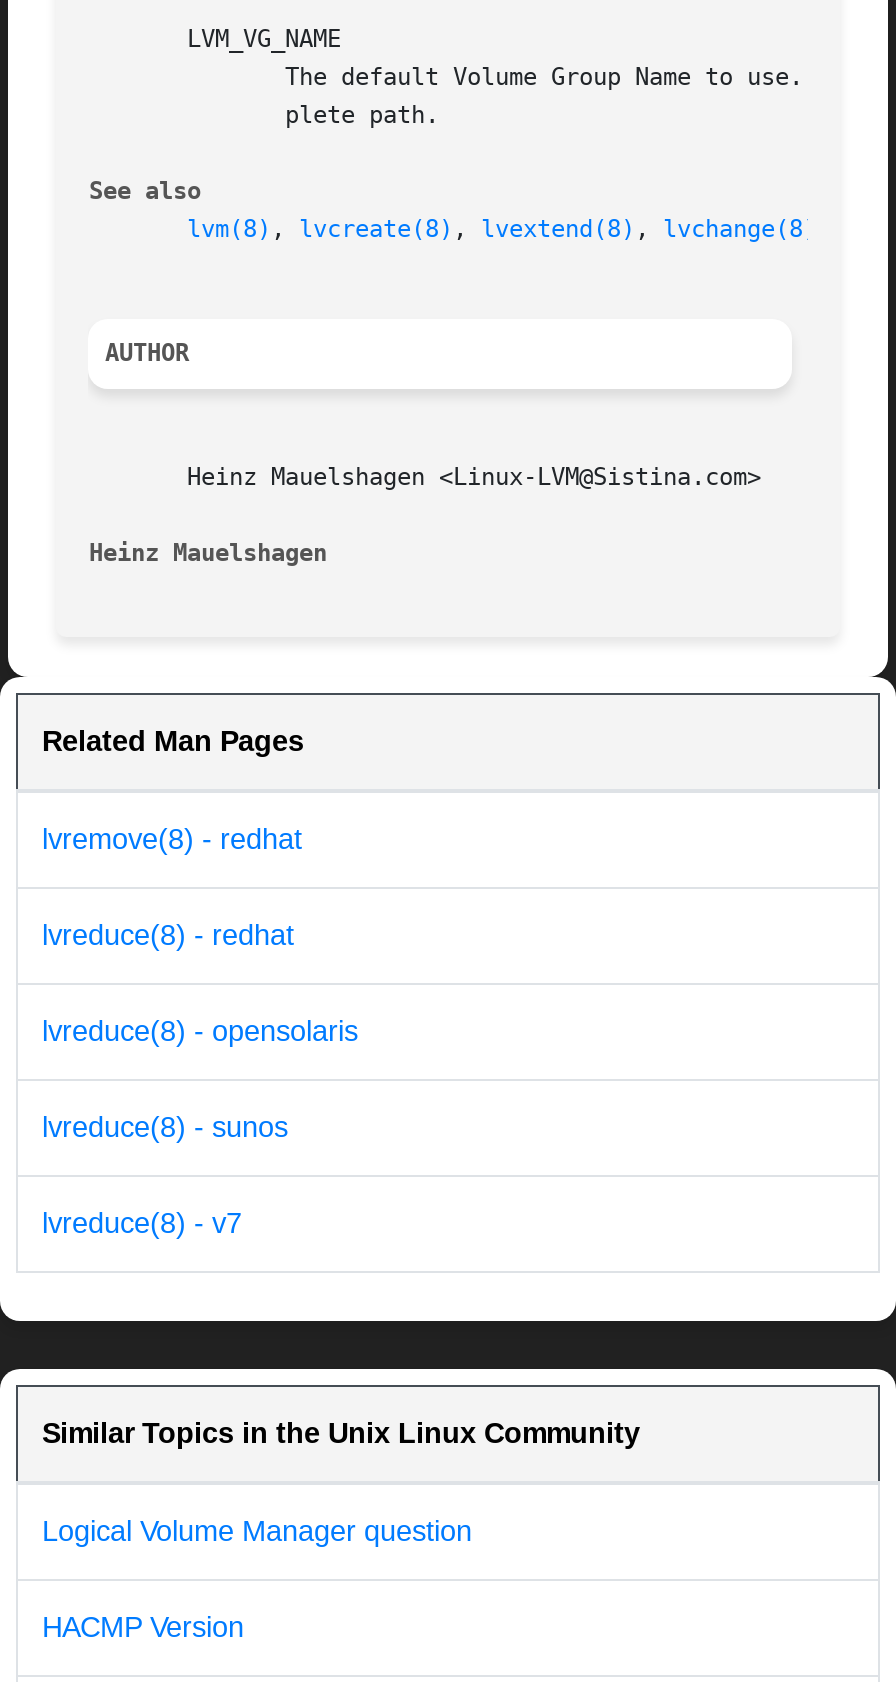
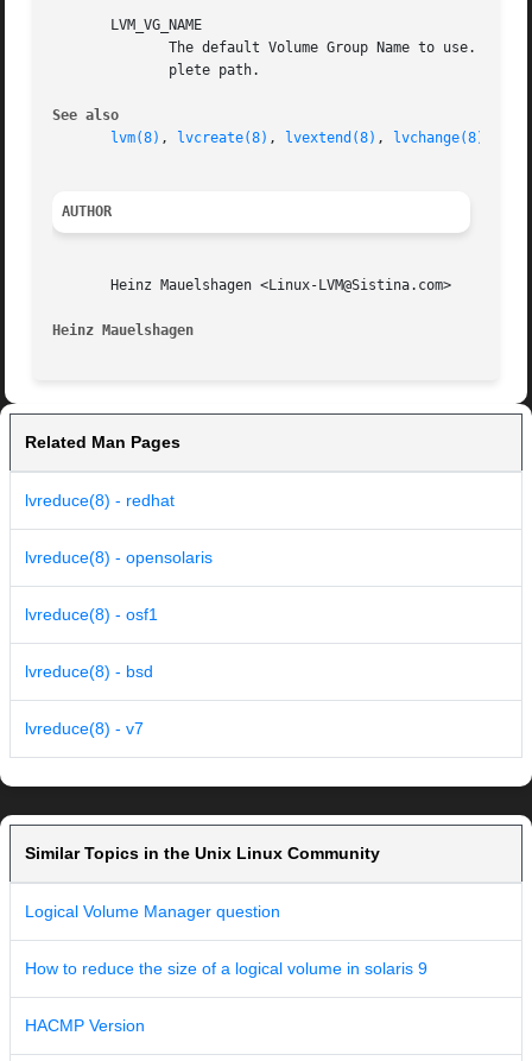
- lvremove(8) - redhat

moved up: lvreduce(8) - redhat | lvreduce(8) - opensolaris

- lvreduce(8) - sunos
+ lvreduce(8) - osf1
+ lvreduce(8) - bsd

+ How to reduce the size of a logical volume in solaris 9
